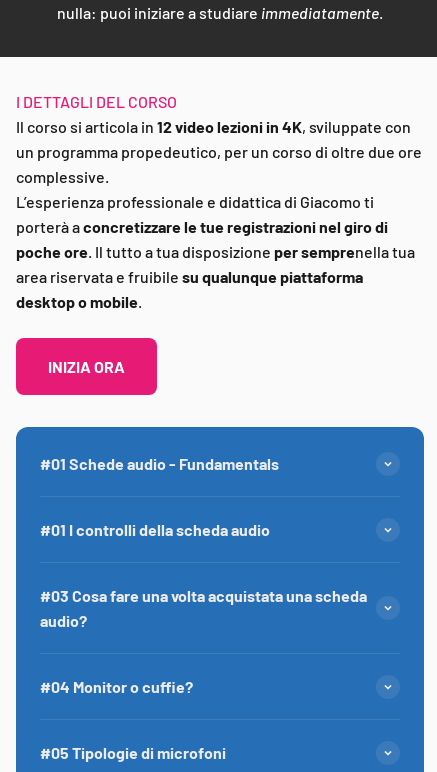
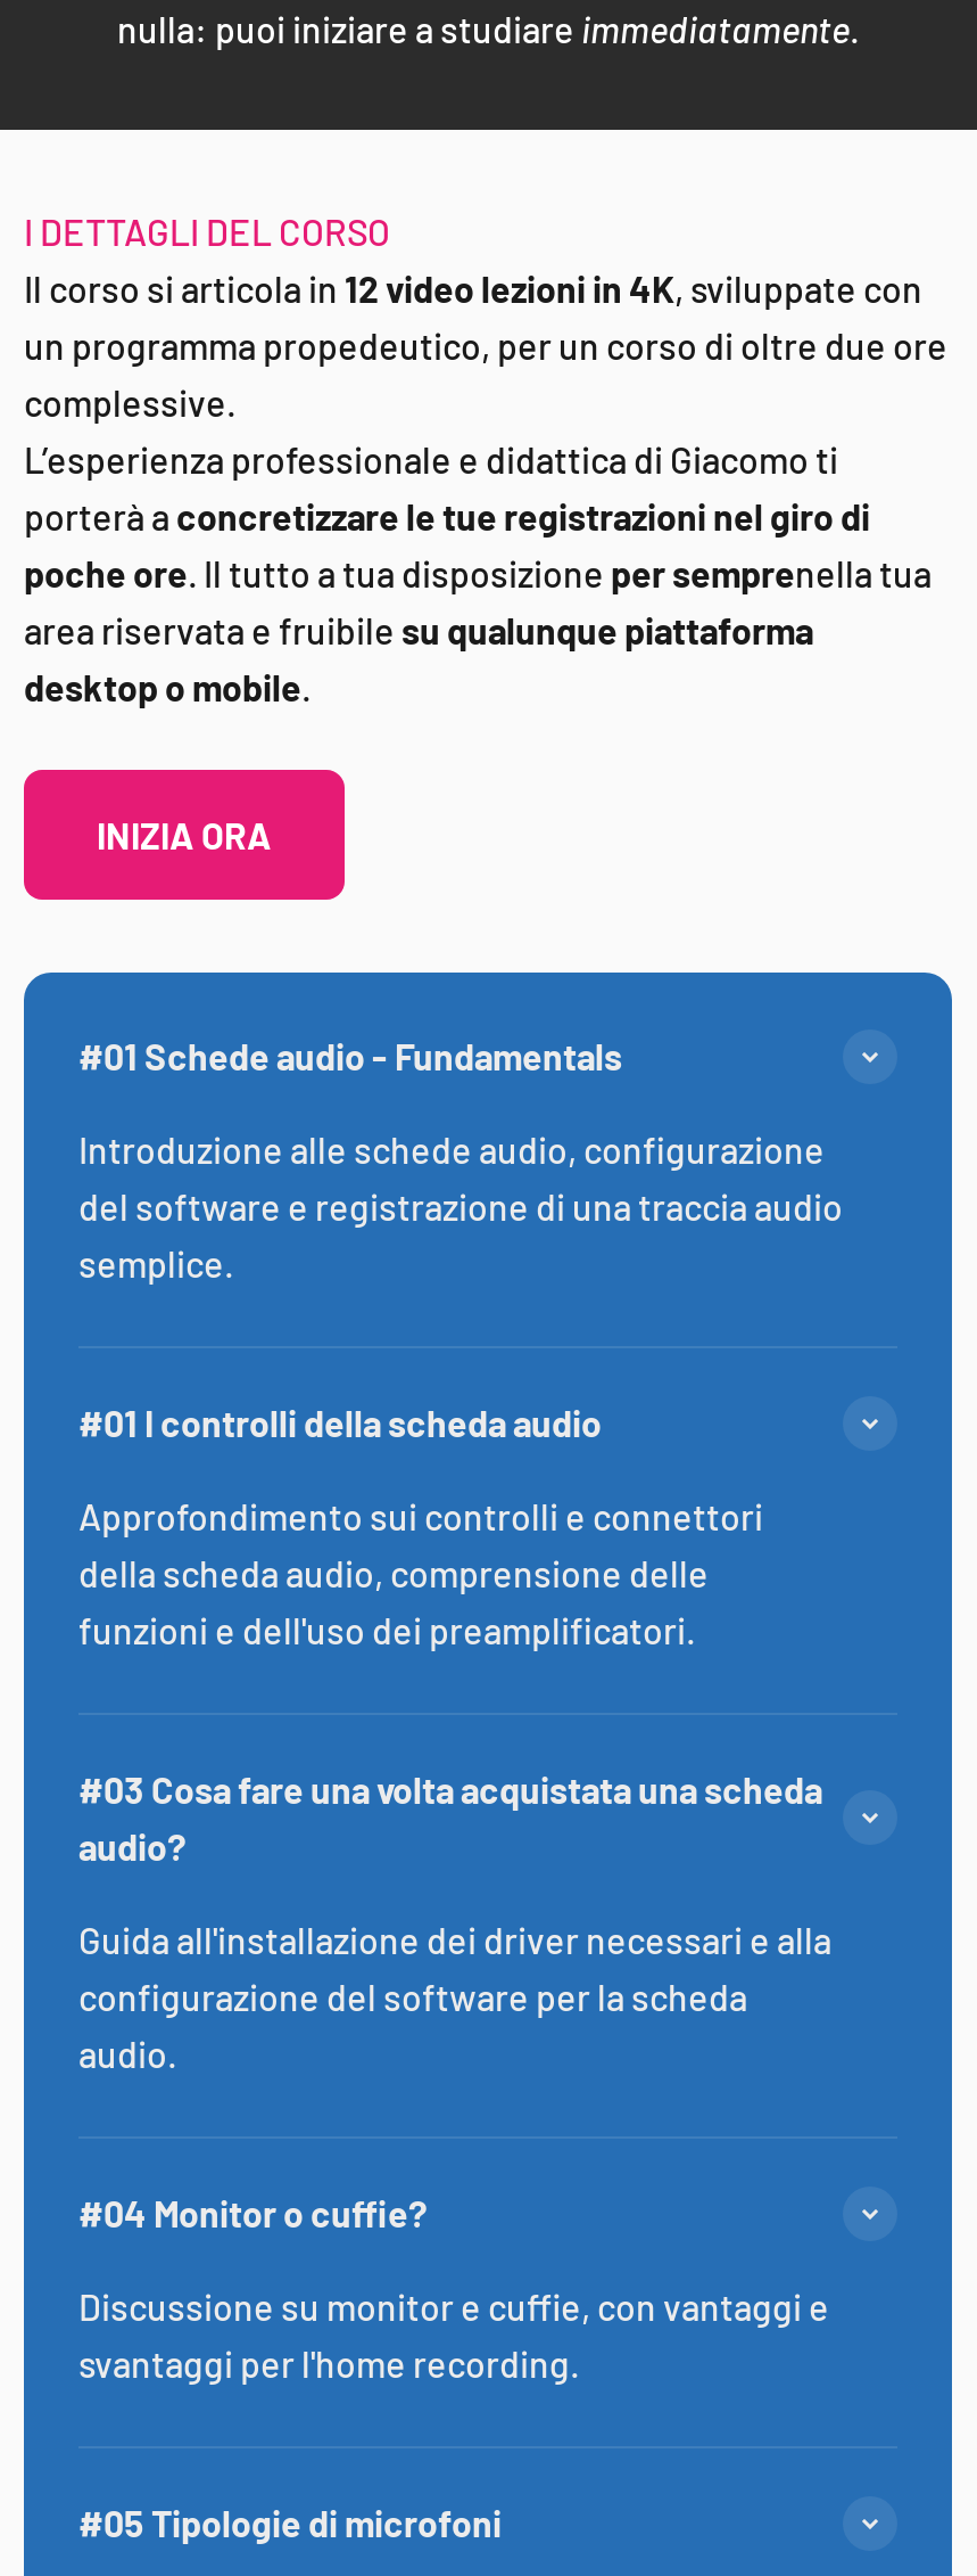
+ Introduzione alle schede audio, configurazione
+ del software e registrazione di una traccia audio
+ semplice.

+ Approfondimento sui controlli e connettori
+ della scheda audio, comprensione delle
+ funzioni e dell'uso dei preamplificatori.

+ Guida all'installazione dei driver necessari e alla
+ configurazione del software per la scheda
+ audio.

+ Discussione su monitor e cuffie, con vantaggi e
+ svantaggi per l'home recording.
